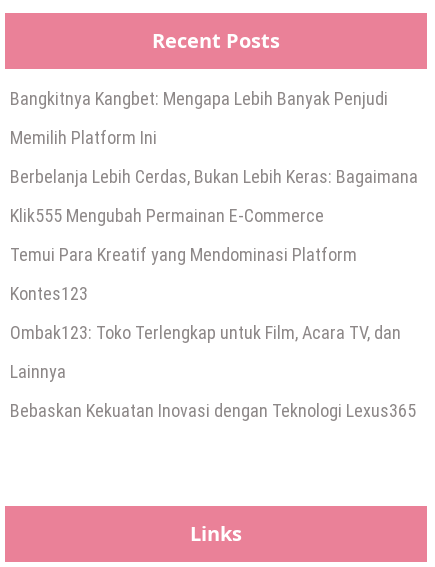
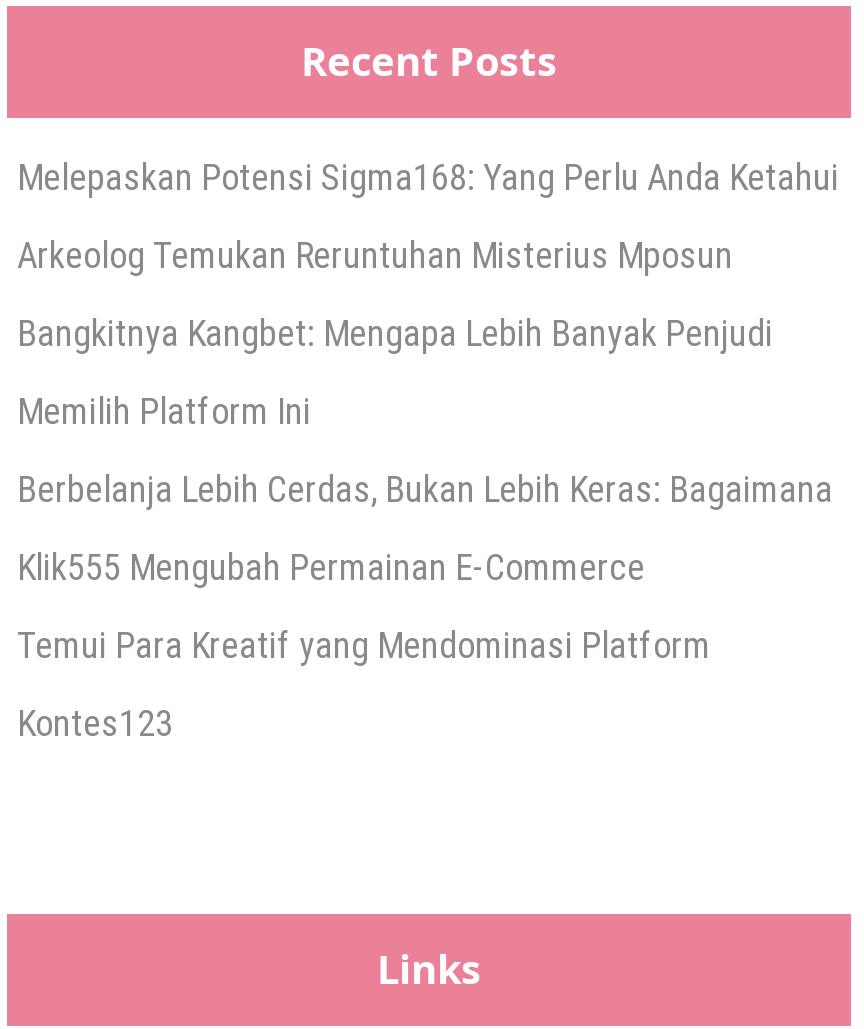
+ Melepaskan Potensi Sigma168: Yang Perlu Anda Ketahui
+ Arkeolog Temukan Reruntuhan Misterius Mposun

moved down: Bangkitnya Kangbet: Mengapa Lebih Banyak Penjudi | Memilih Platform Ini | Berbelanja Lebih Cerdas, Bukan Lebih Keras: Bagaimana | Klik555 Mengubah Permainan E-Commerce | Temui Para Kreatif yang Mendominasi Platform | Kontes123

- Ombak123: Toko Terlengkap untuk Film, Acara TV, dan
- Lainnya
- Bebaskan Kekuatan Inovasi dengan Teknologi Lexus365
